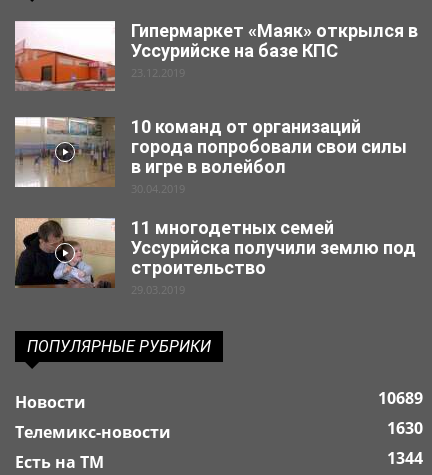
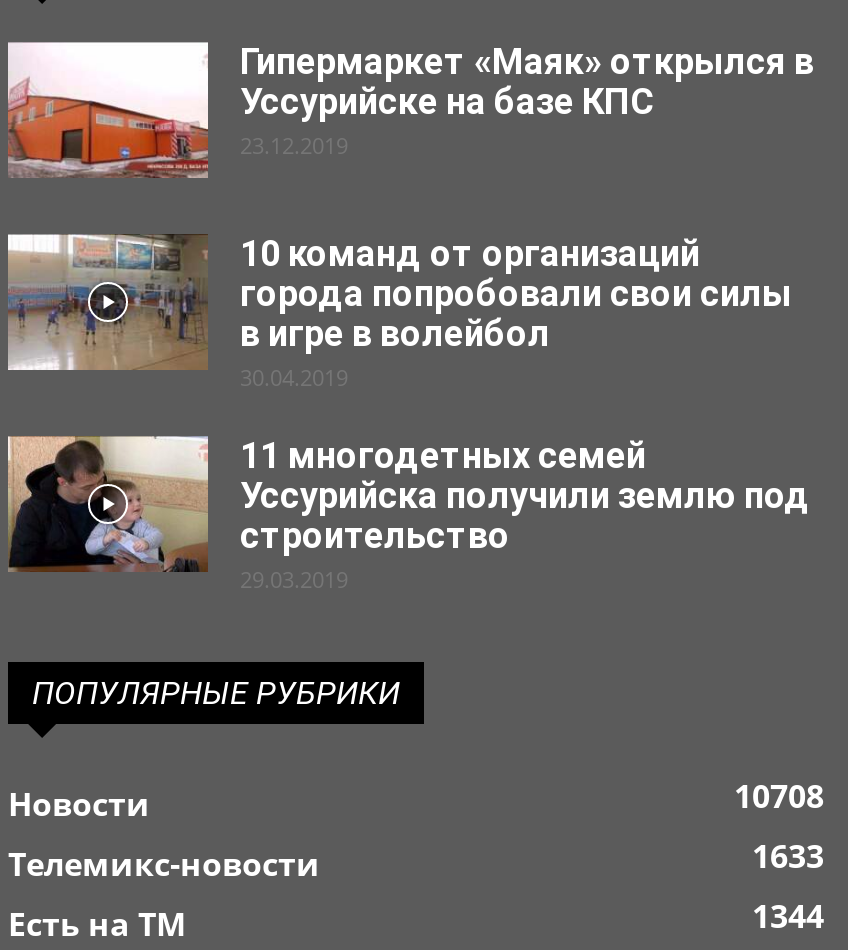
- 10689
+ 10708

- 1630
+ 1633
